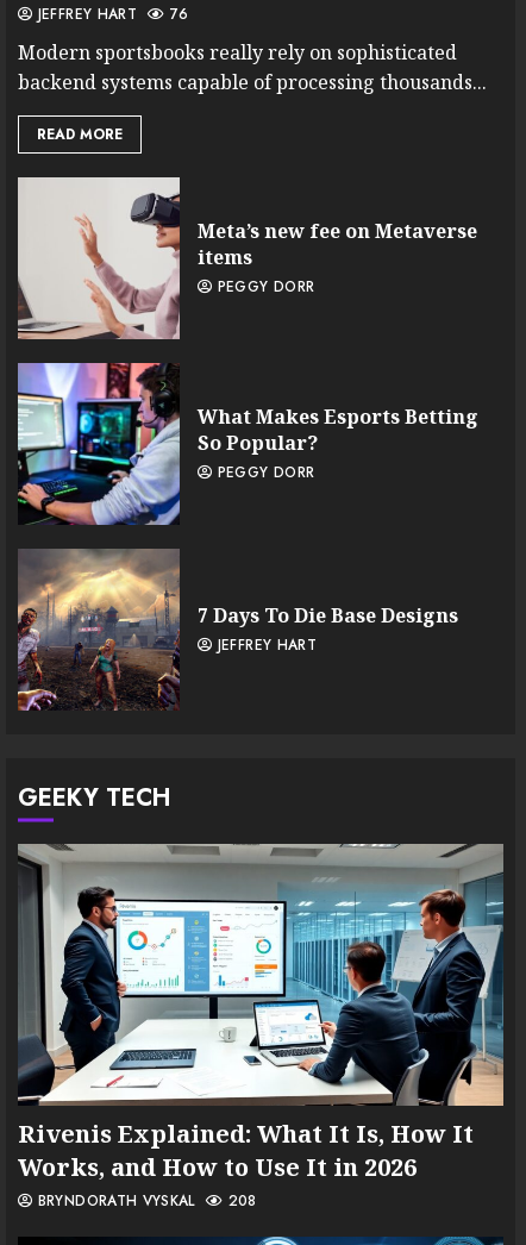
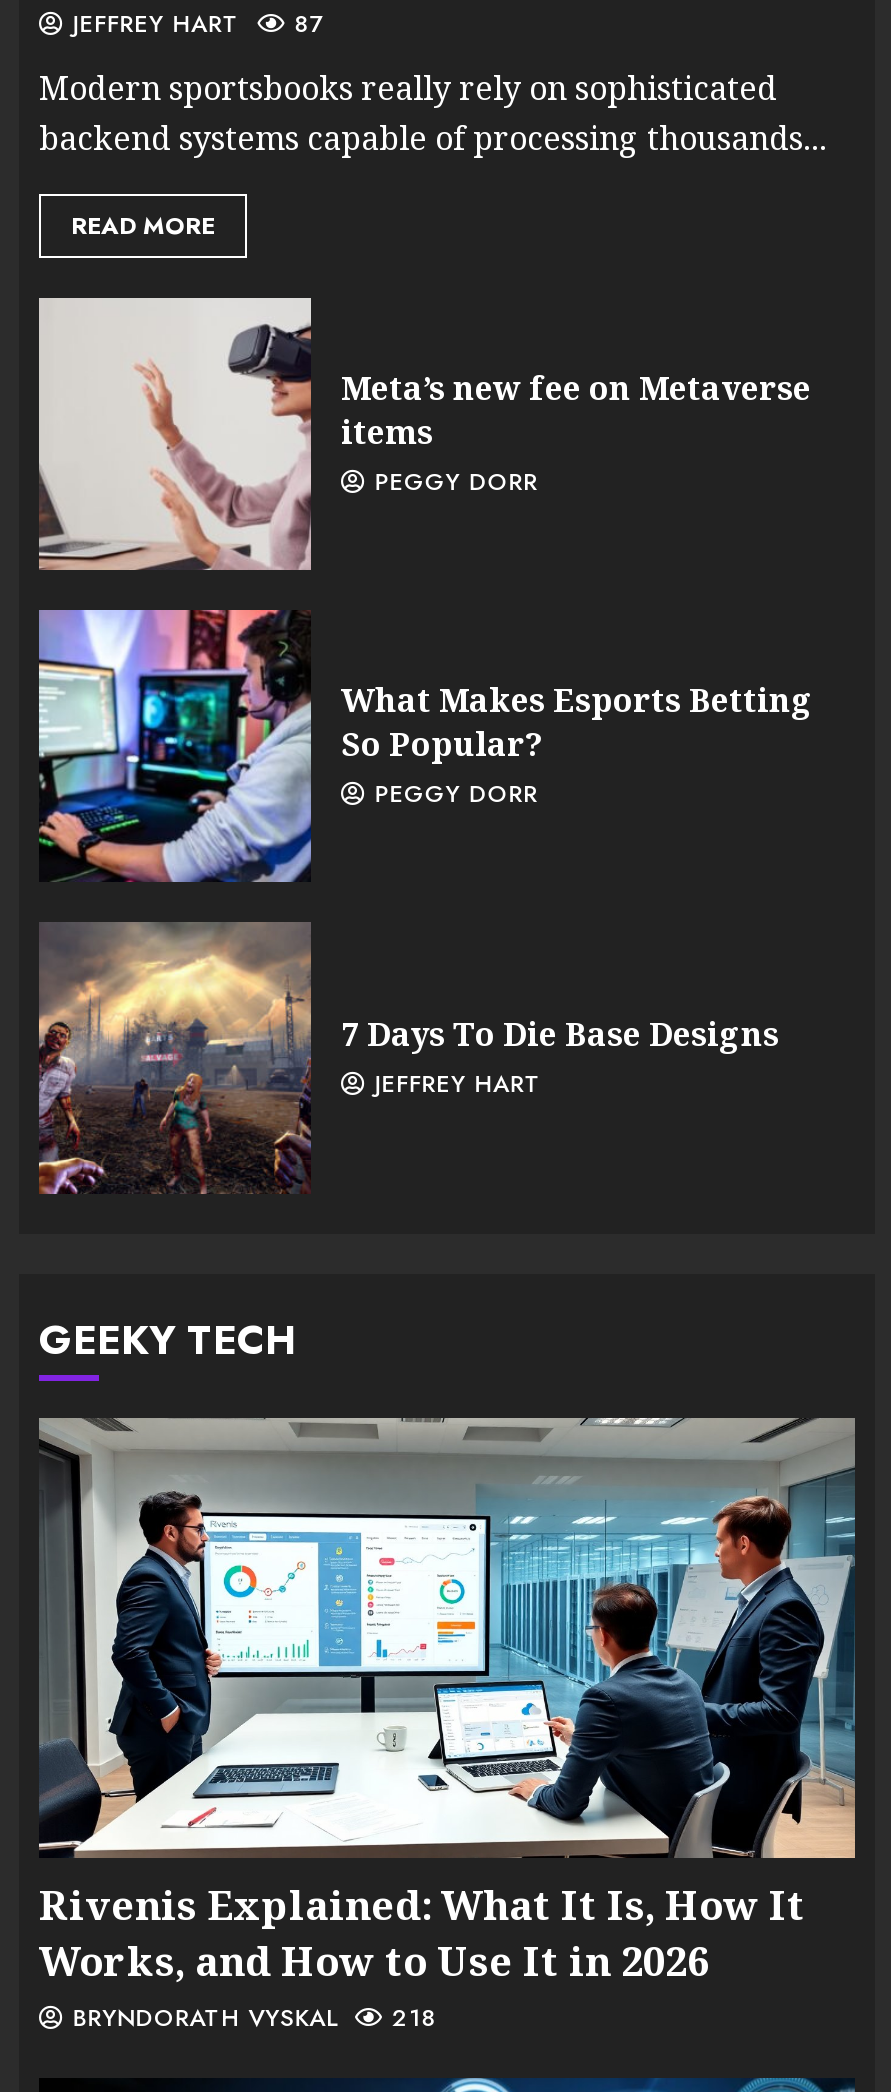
- JEFFREY HART 76
+ JEFFREY HART 87

- BRYNDORATH VYSKAL 208
+ BRYNDORATH VYSKAL 218
